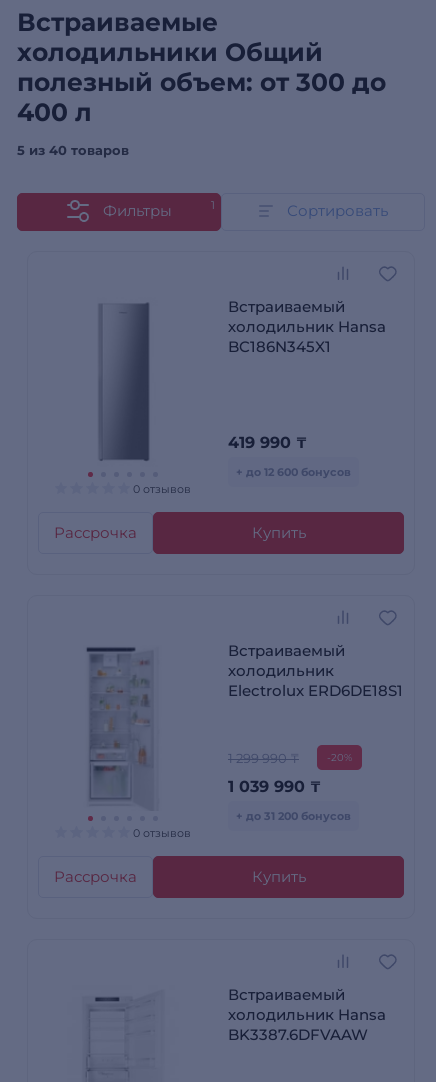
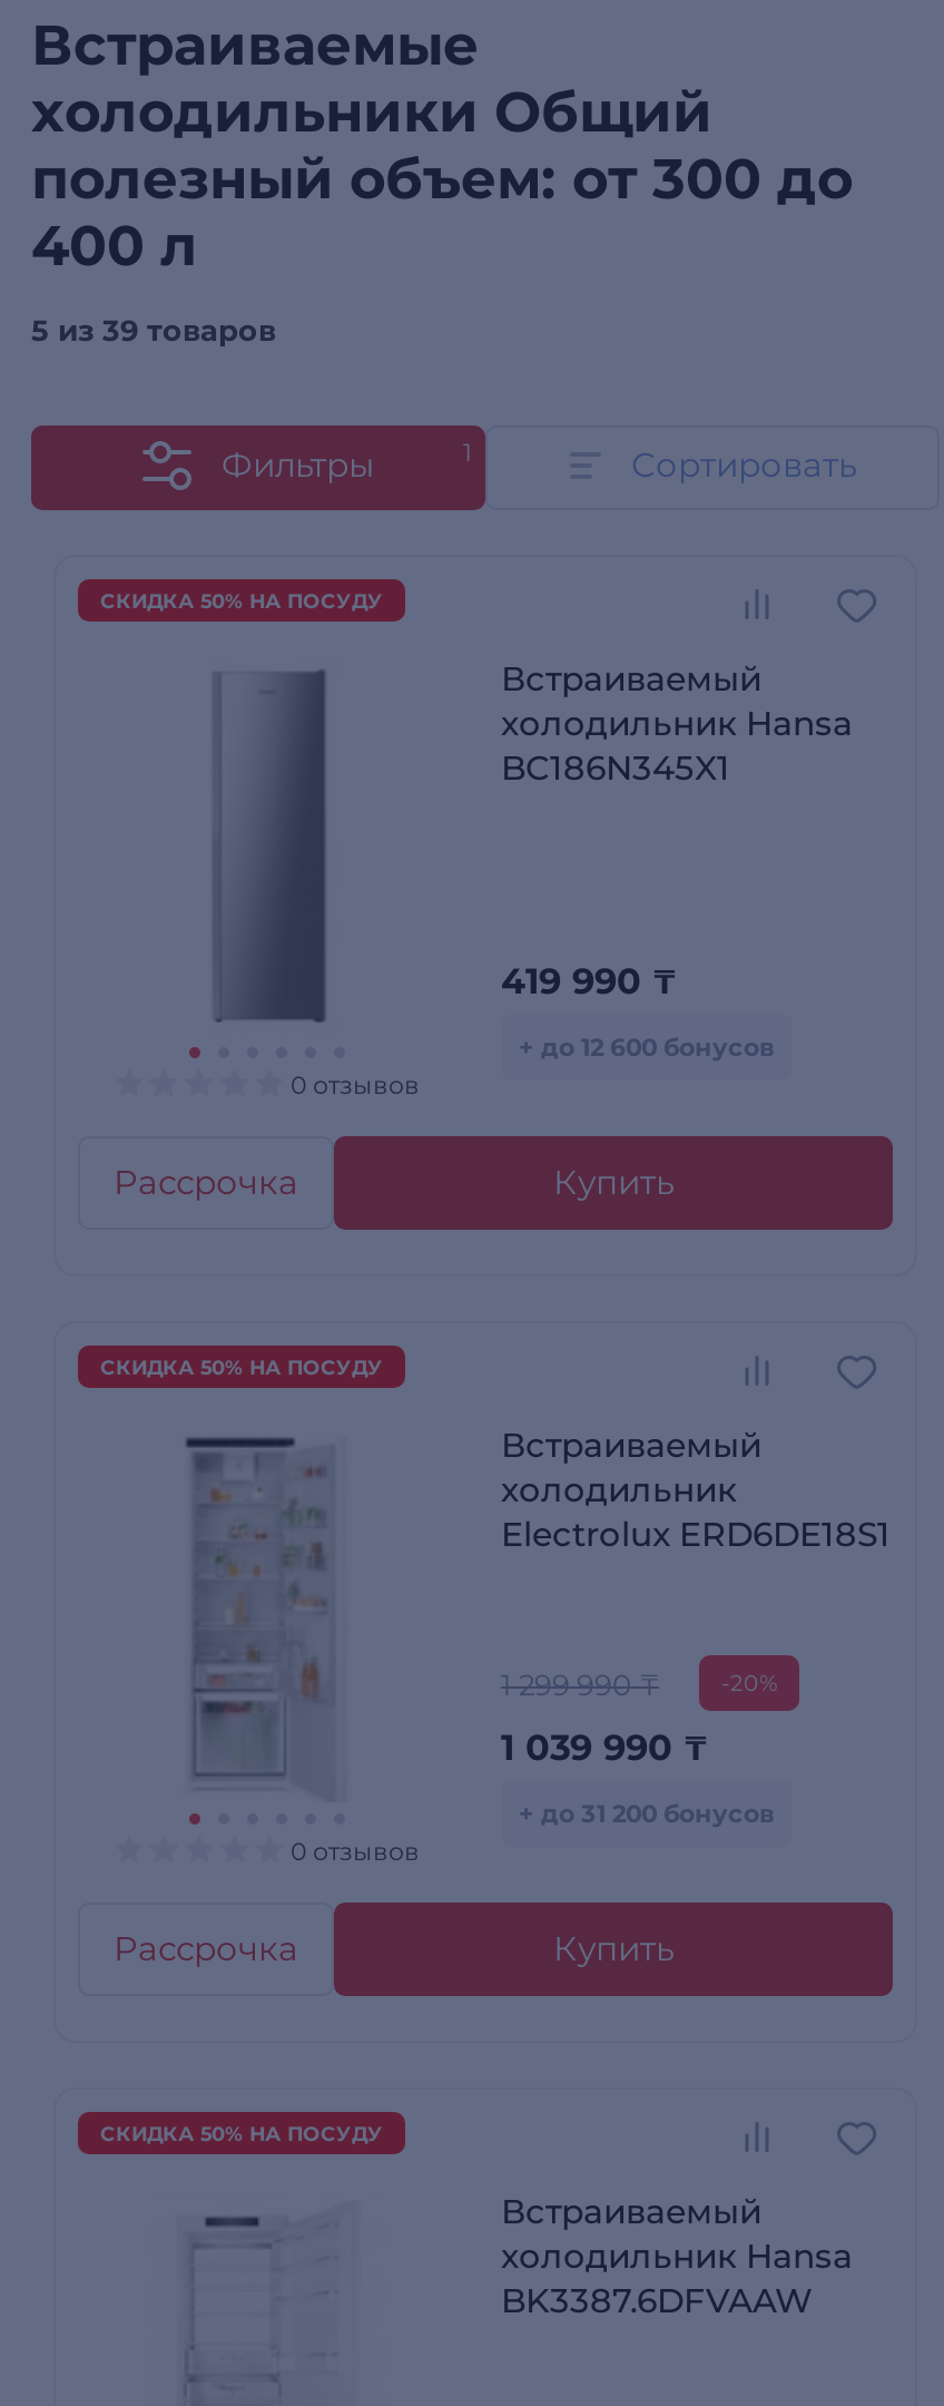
- 5 из 40 товаров
+ 5 из 39 товаров

+ СКИДКА 50% НА ПОСУДУ

+ СКИДКА 50% НА ПОСУДУ

+ СКИДКА 50% НА ПОСУДУ
